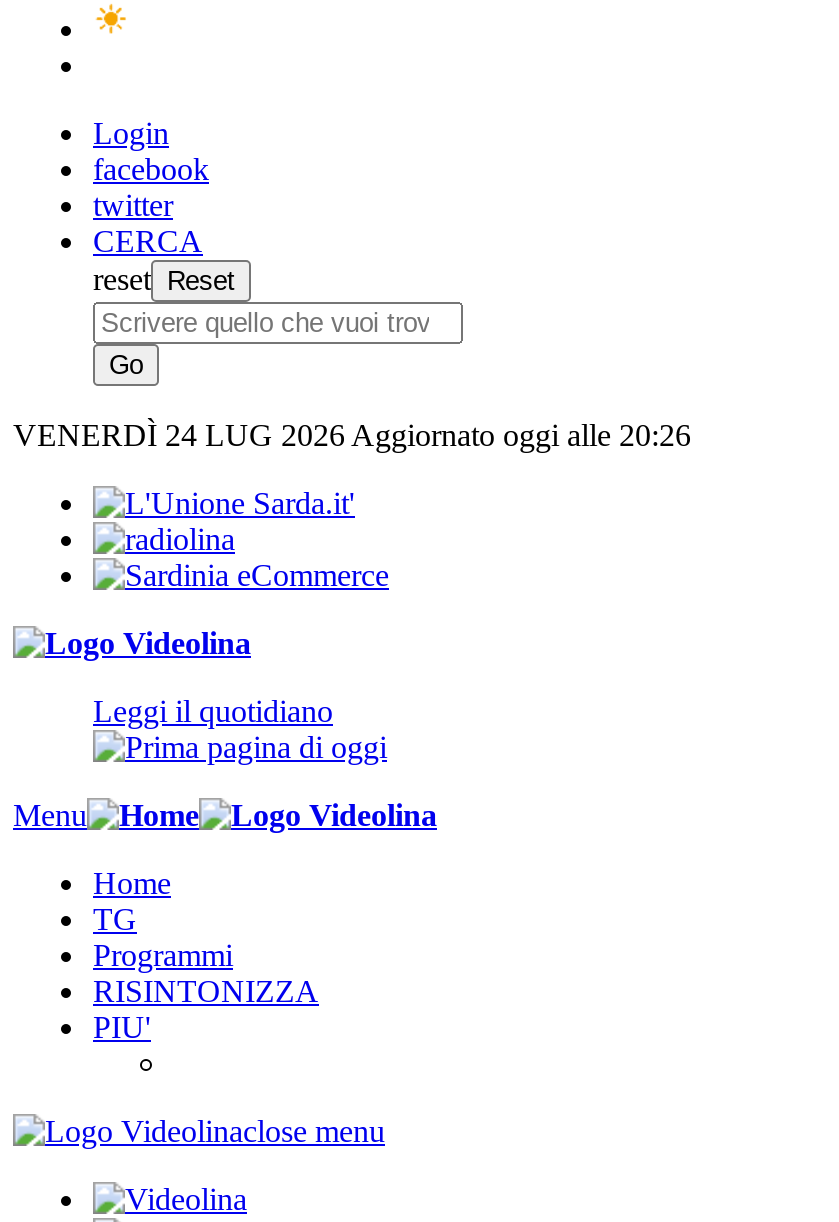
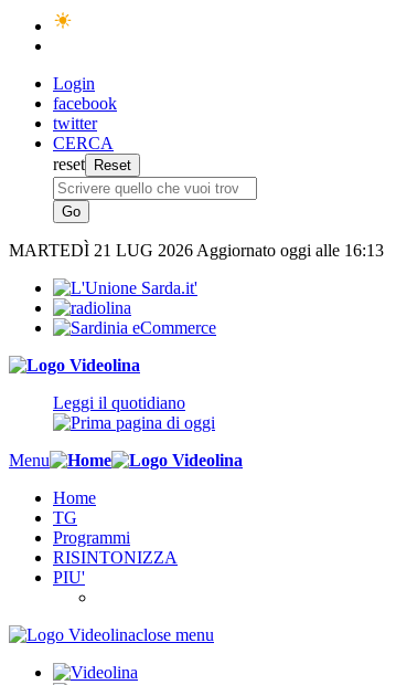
- VENERDÌ 24 LUG 2026 Aggiornato oggi alle 20:26
+ MARTEDÌ 21 LUG 2026 Aggiornato oggi alle 16:13
